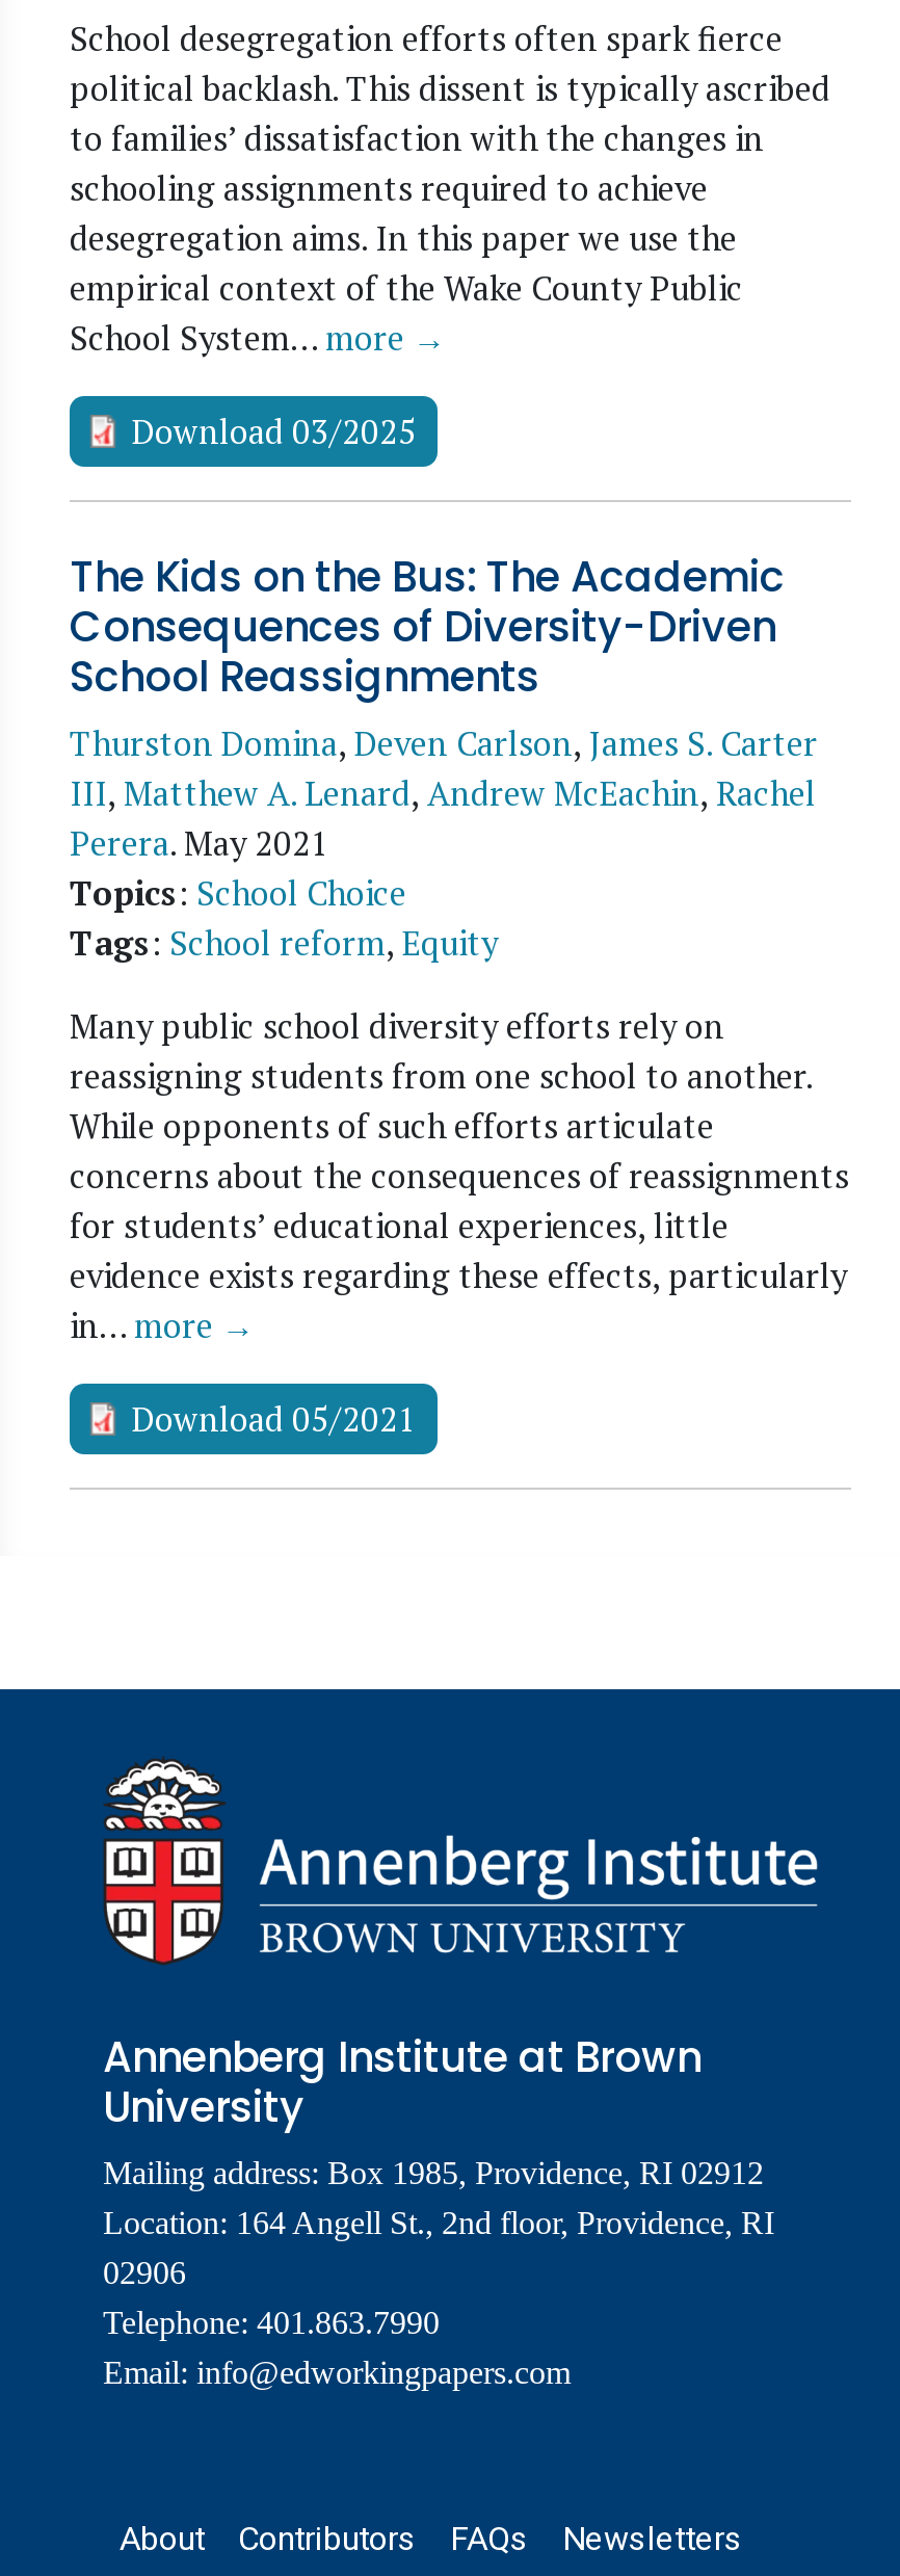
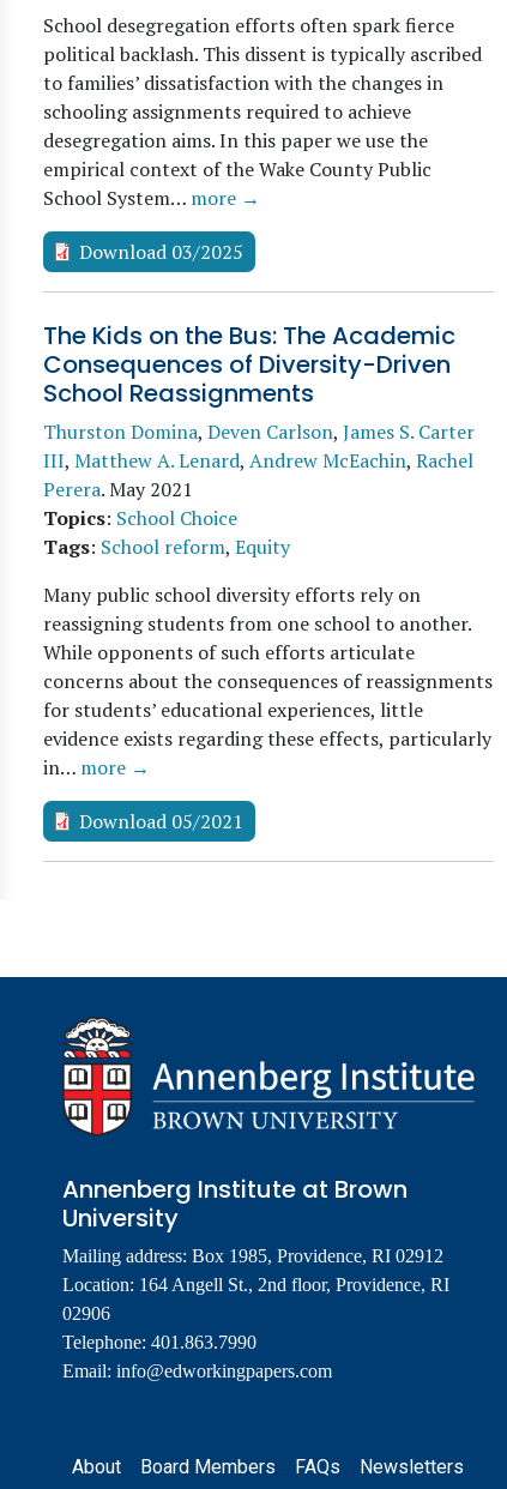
- Contributors
+ Board Members
